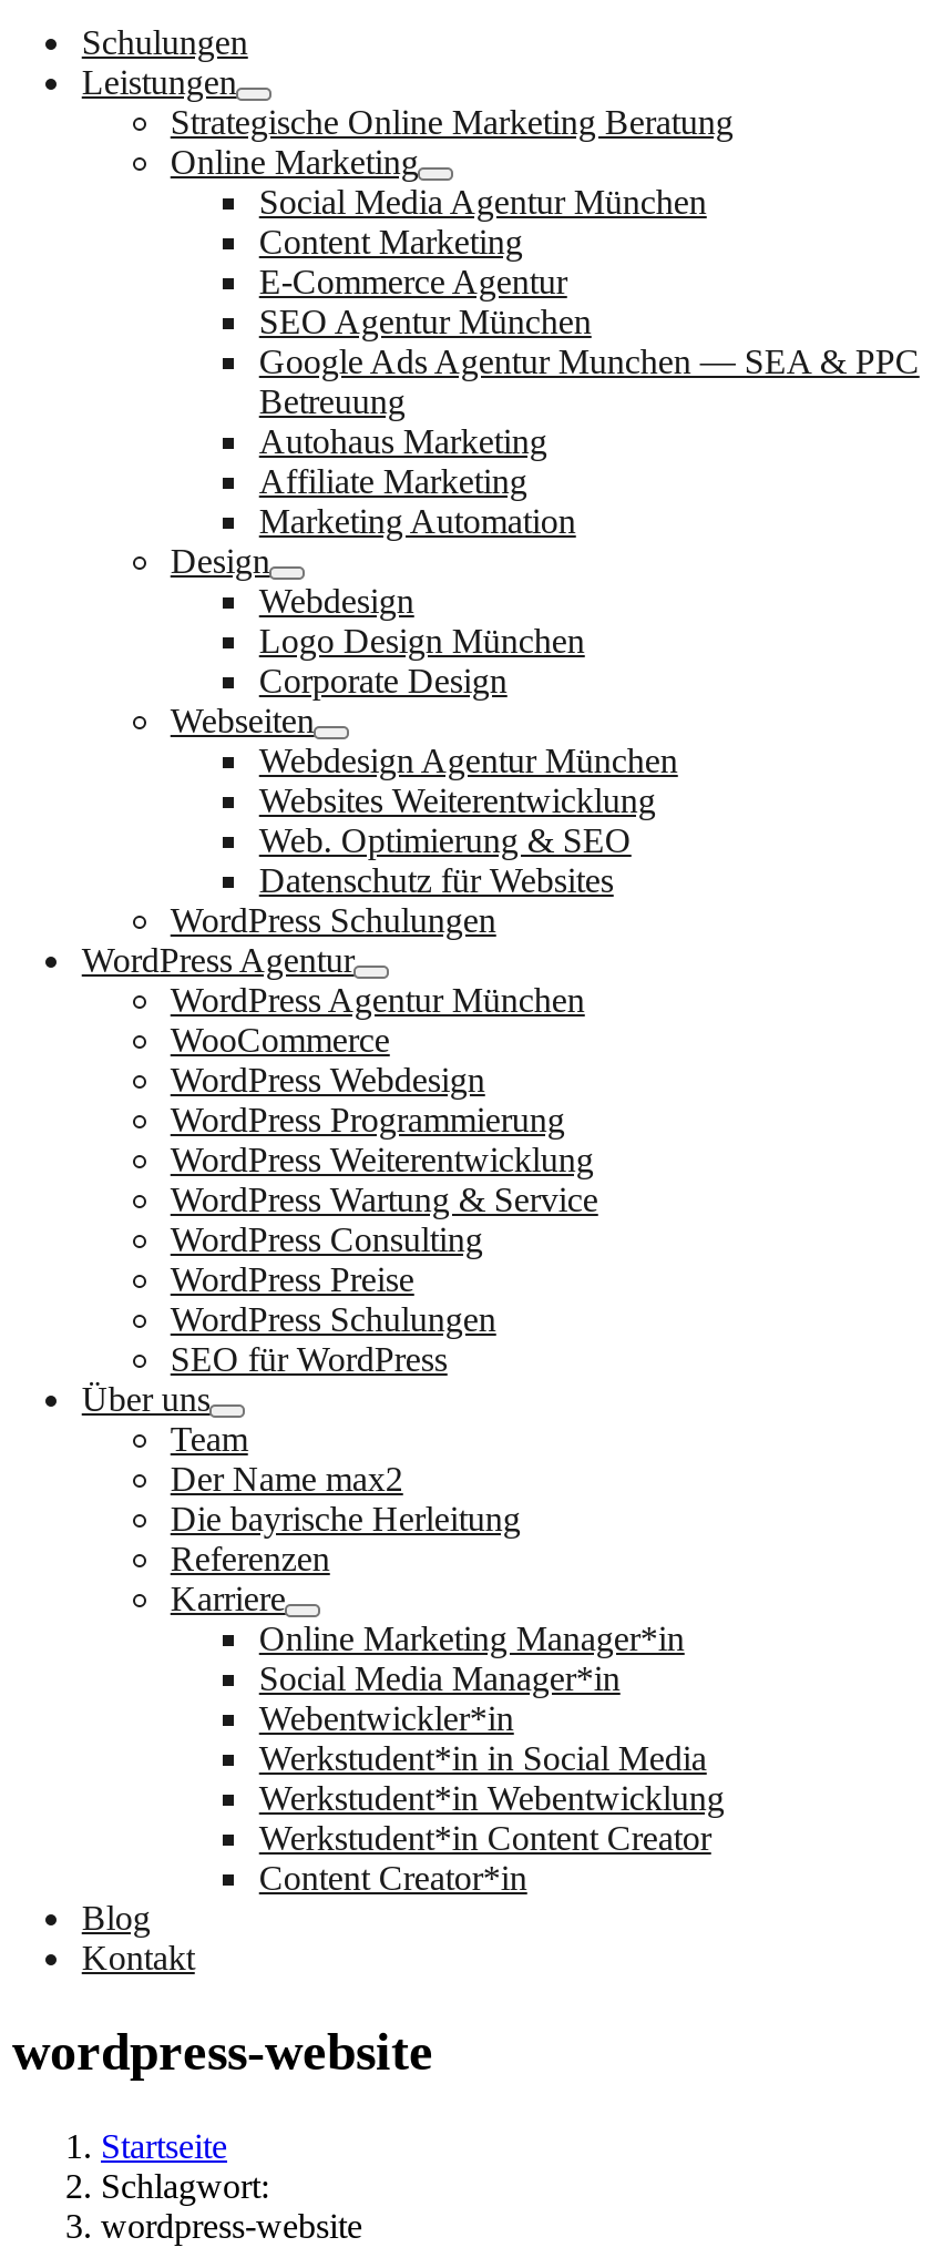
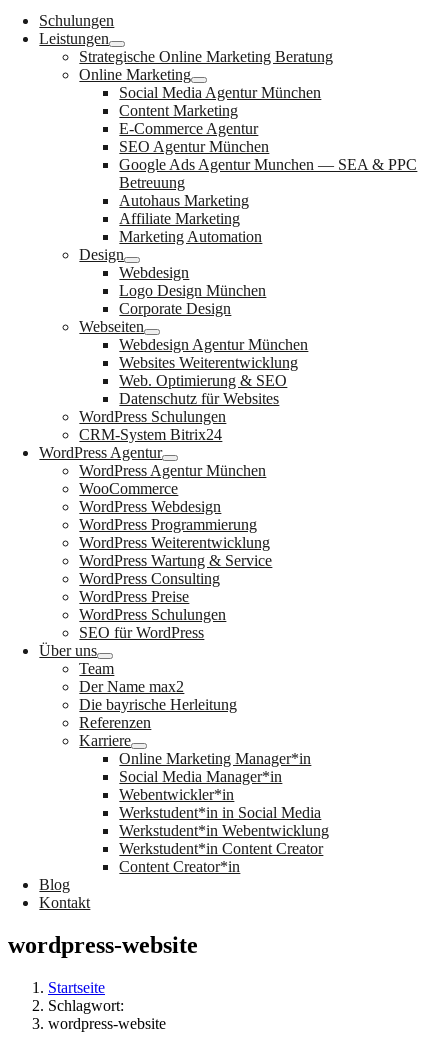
+ CRM-System Bitrix24
